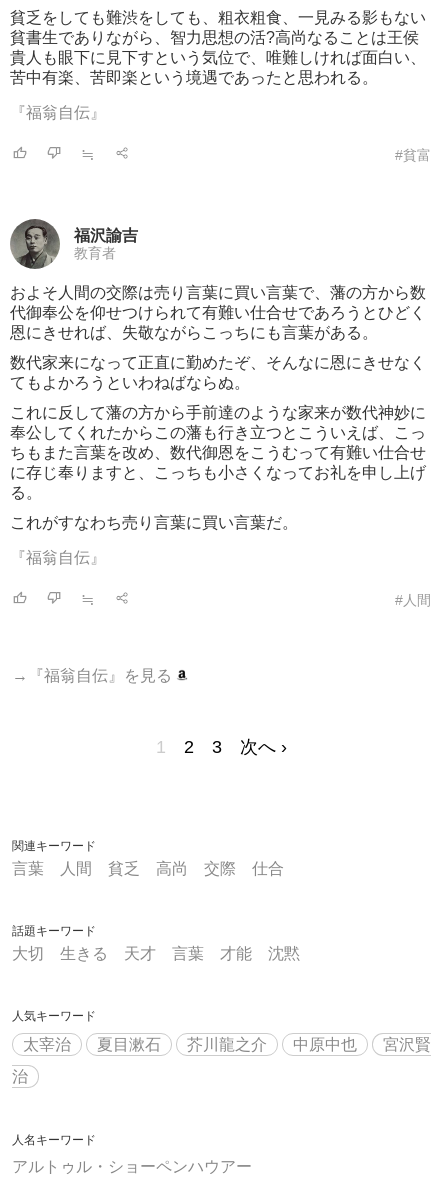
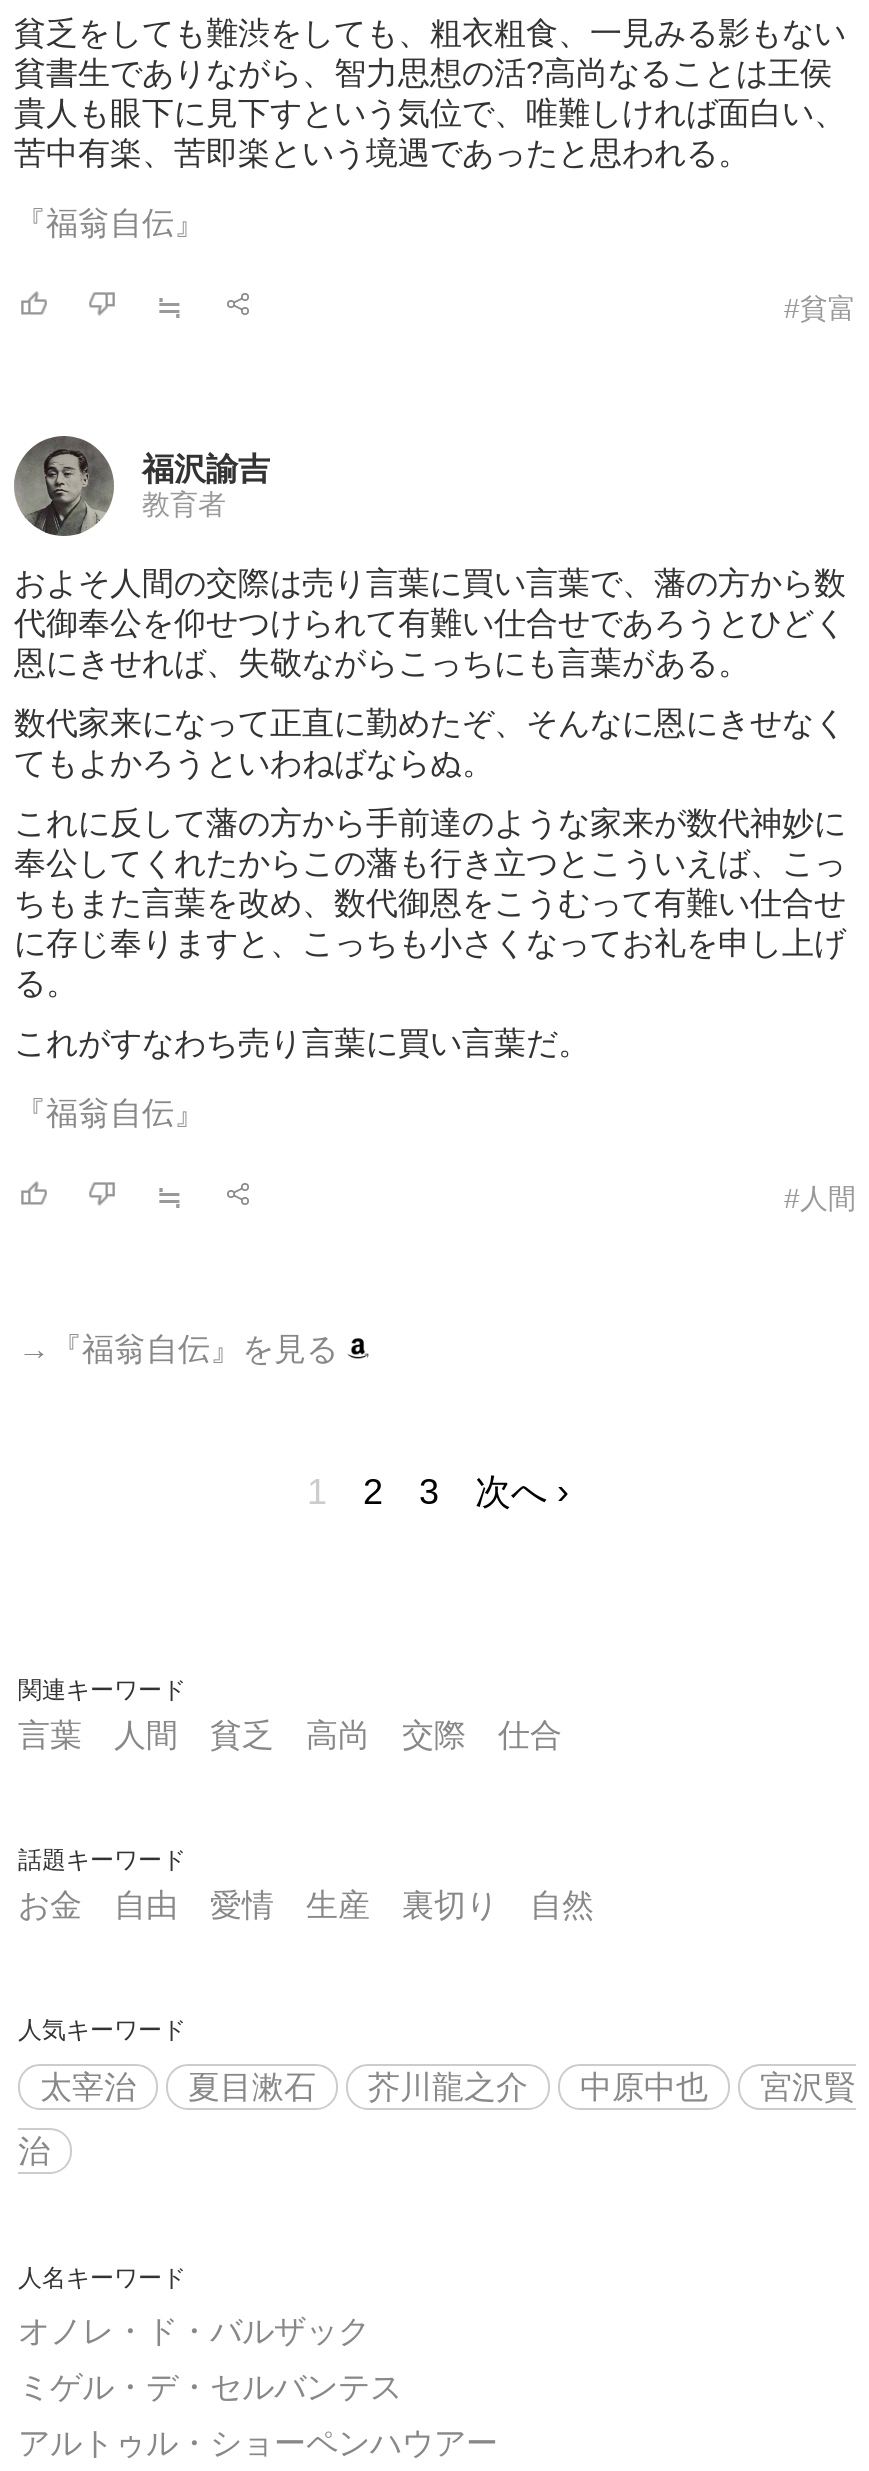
- 大切
- 生きる
- 天才
- 言葉
- 才能
- 沈黙
+ お金
+ 自由
+ 愛情
+ 生産
+ 裏切り
+ 自然

+ オノレ・ド・バルザック
+ ミゲル・デ・セルバンテス
